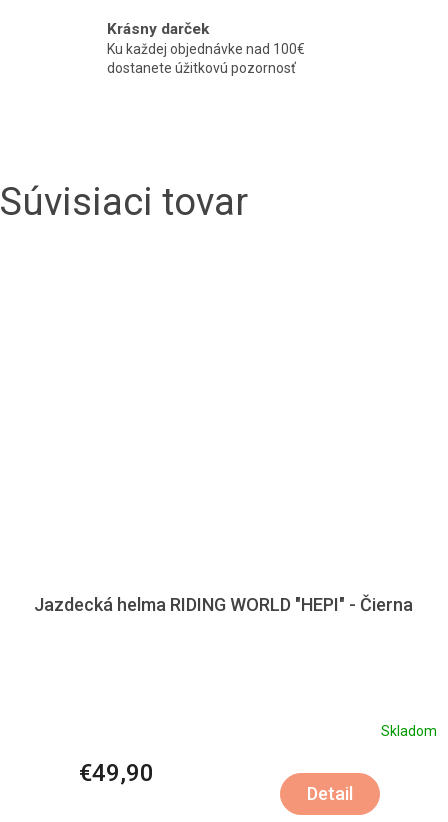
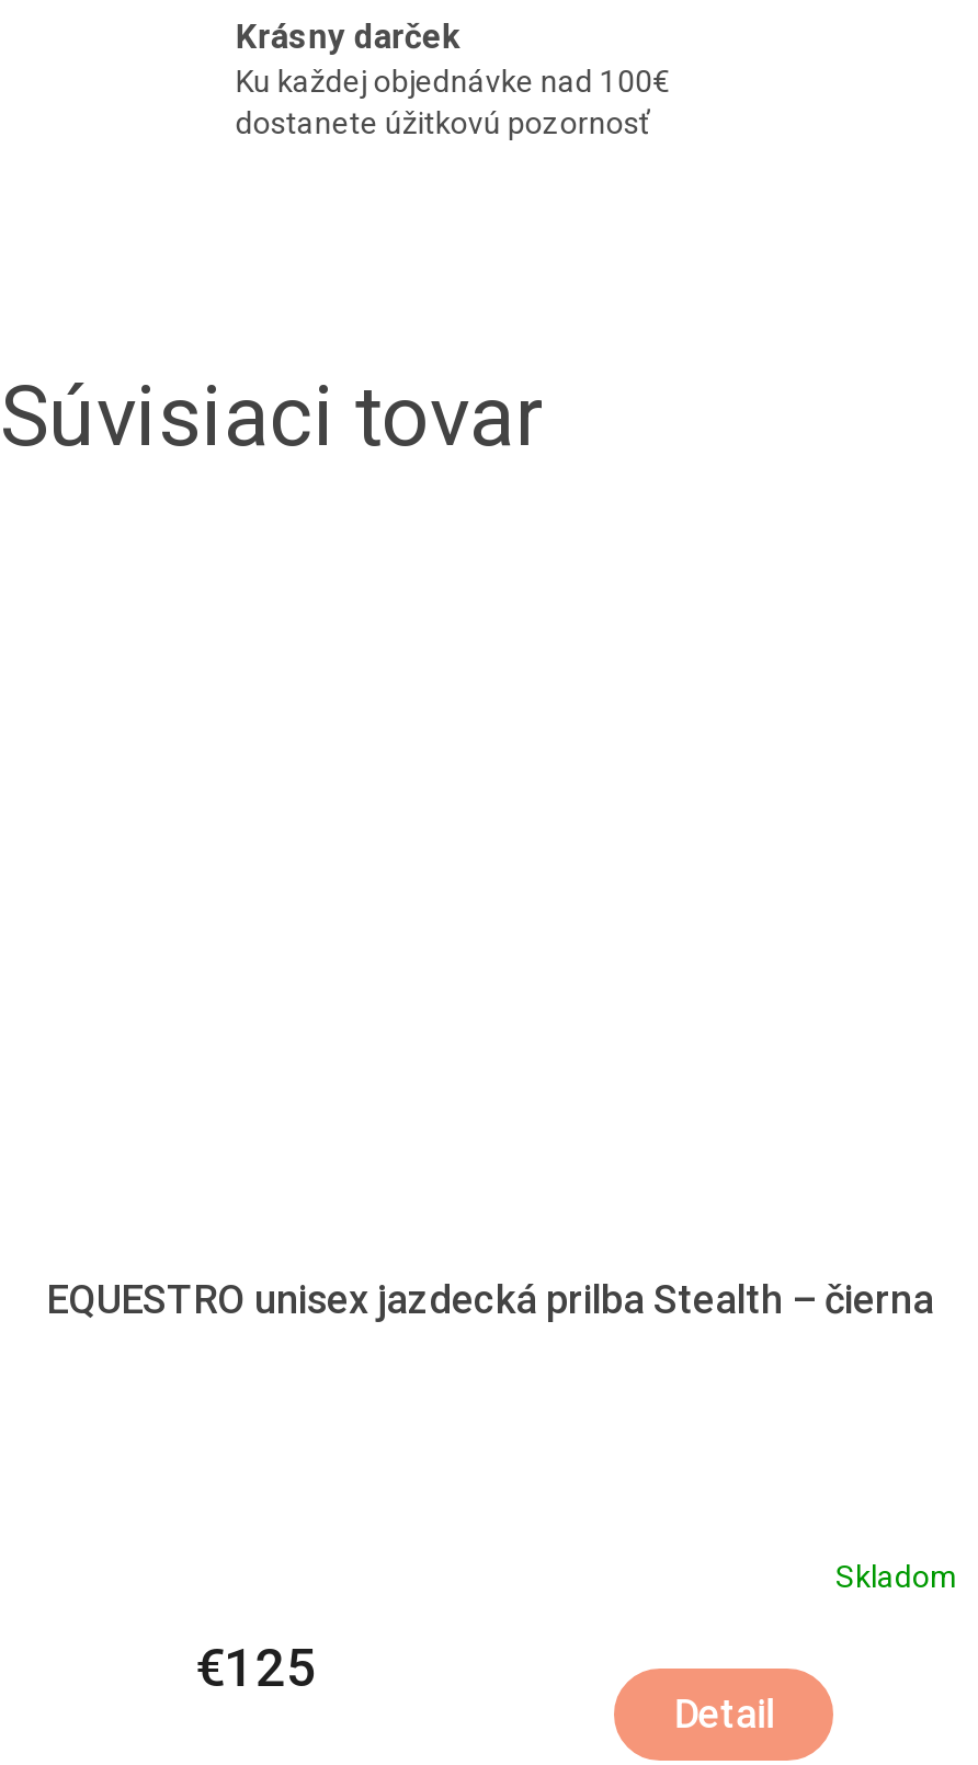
- Jazdecká helma RIDING WORLD "HEPI" - Čierna
+ EQUESTRO unisex jazdecká prilba Stealth – čierna

- €49,90
+ €125
